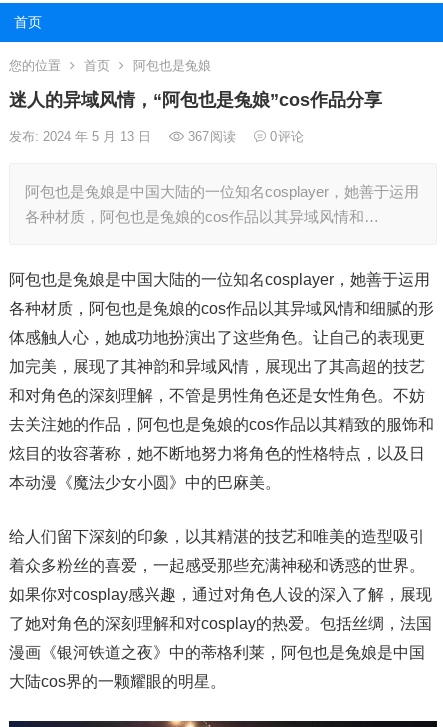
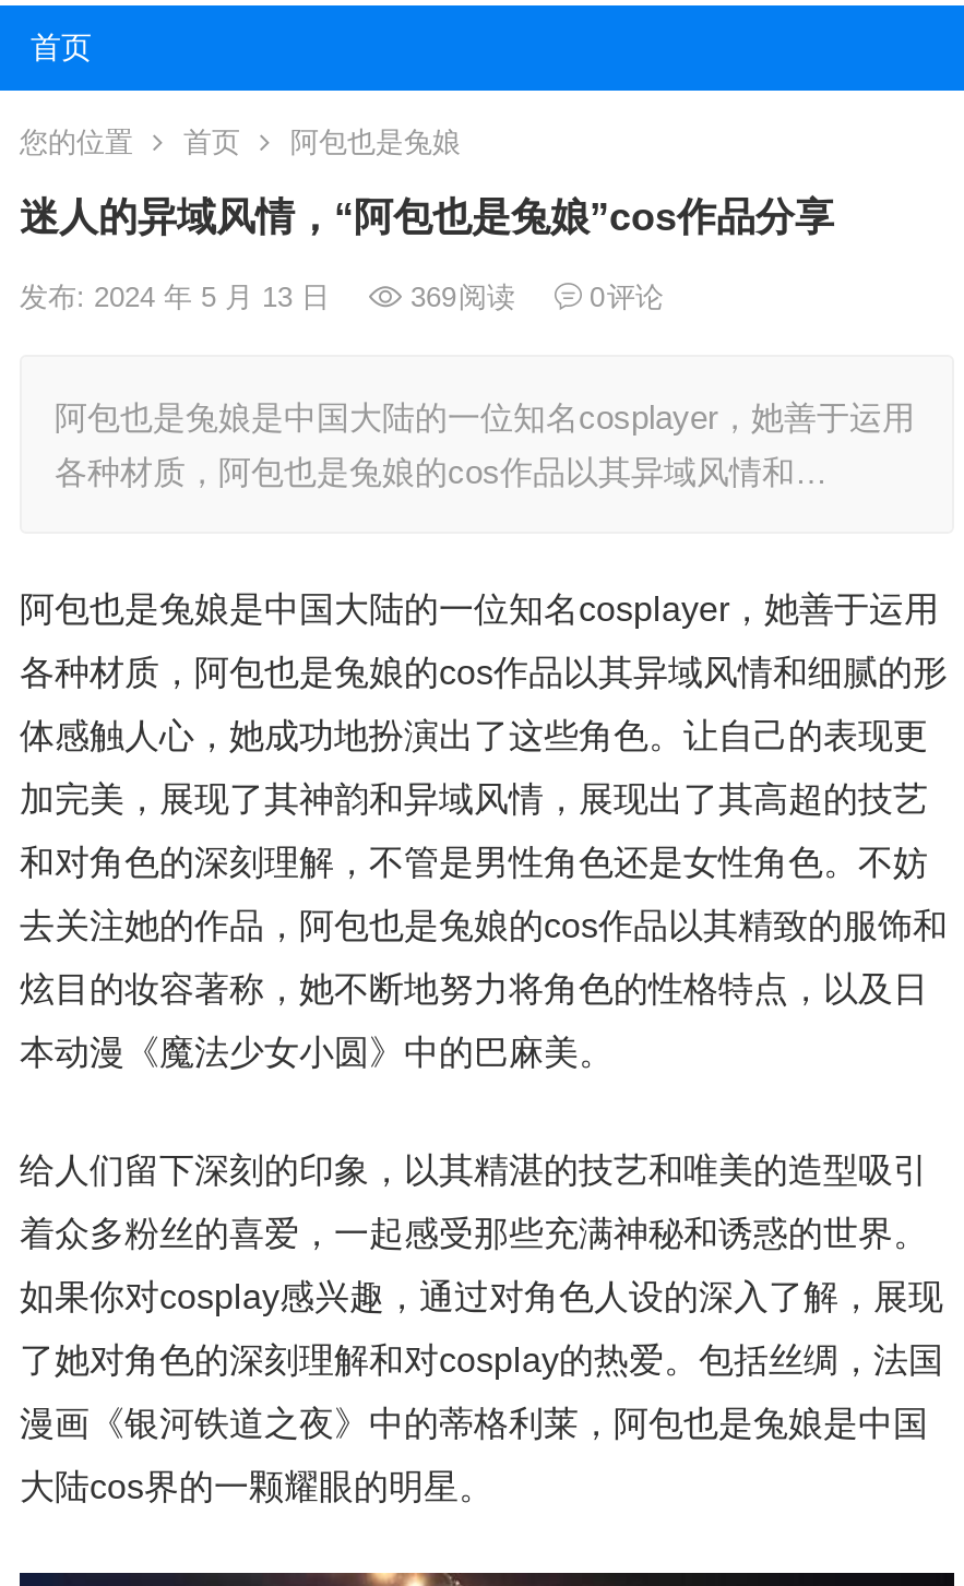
- 发布: 2024 年 5 月 13 日 367阅读 0评论
+ 发布: 2024 年 5 月 13 日 369阅读 0评论
